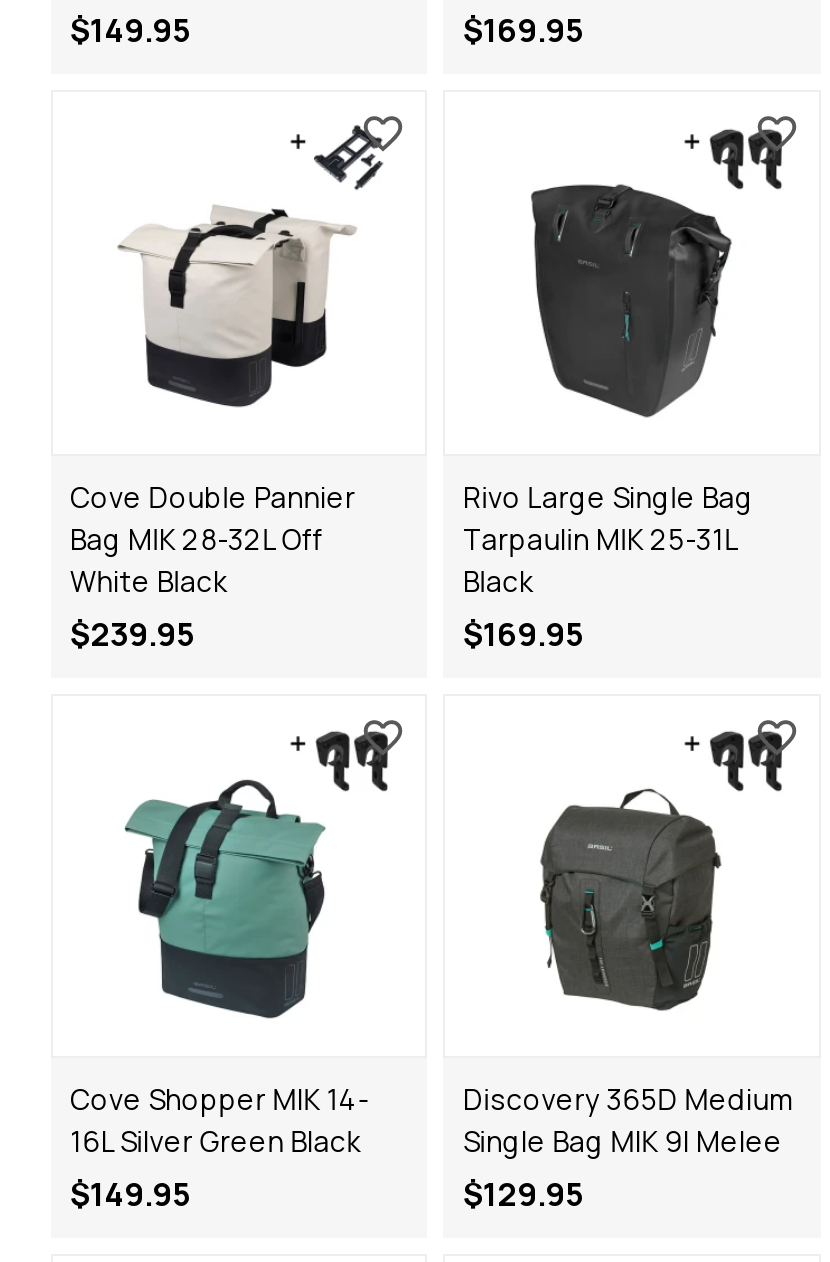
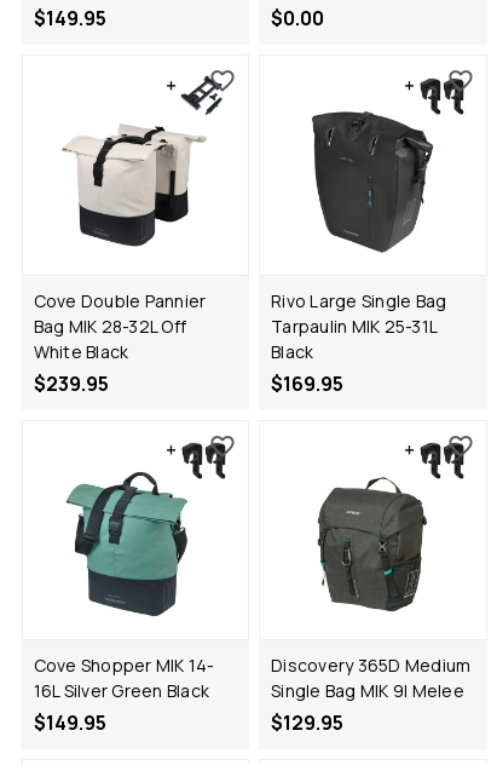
- $169.95
+ $0.00
